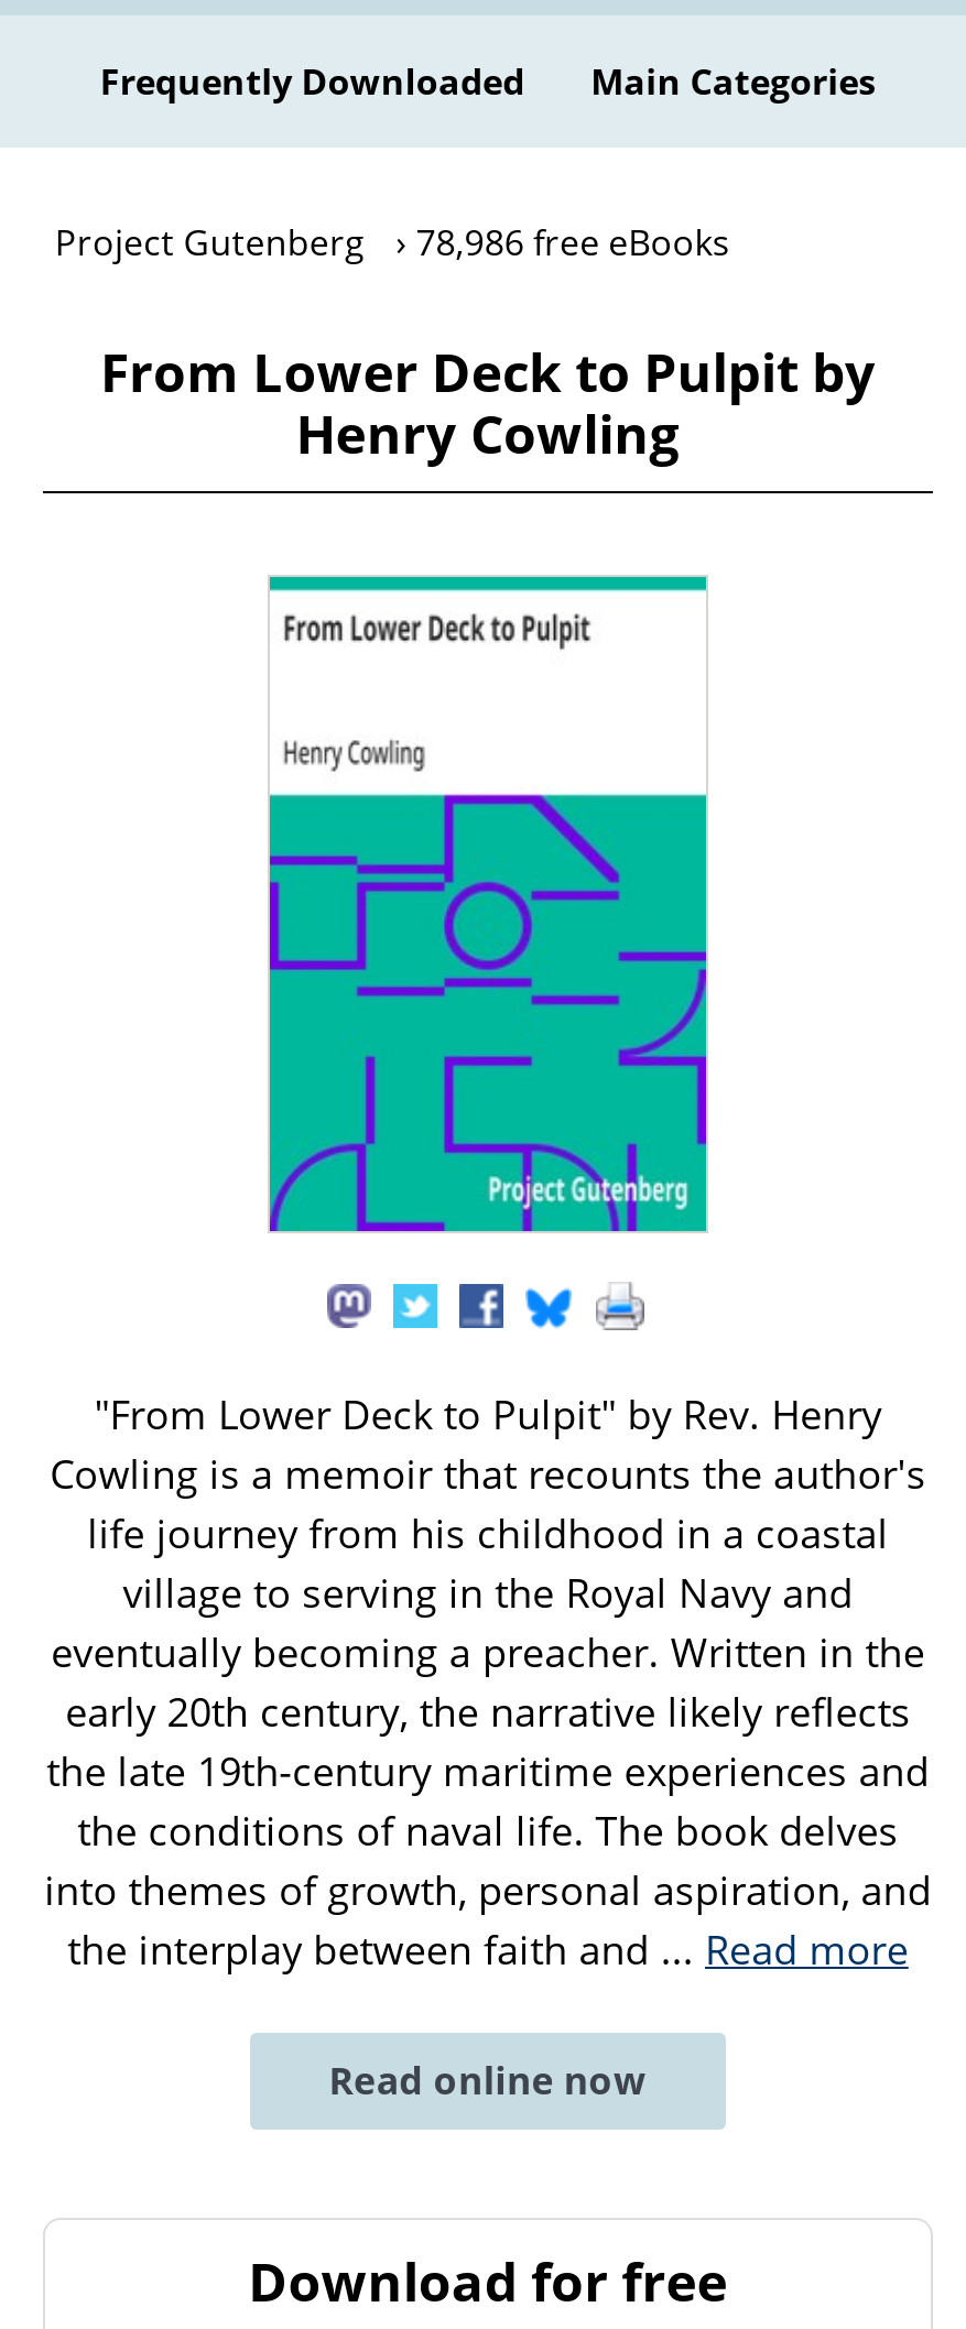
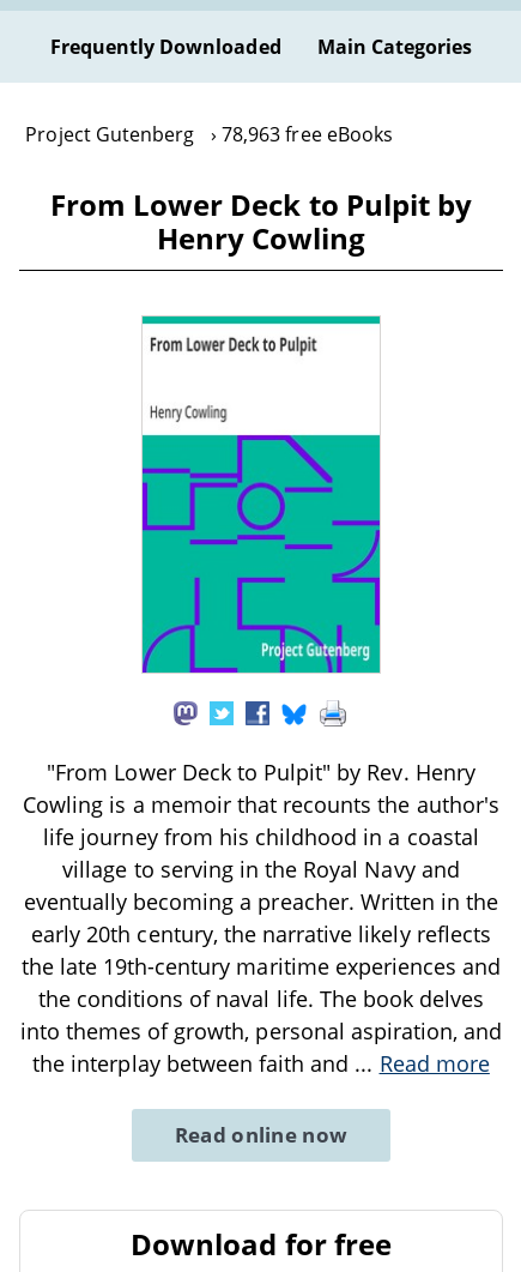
- Project Gutenberg 78,986 free eBooks
+ Project Gutenberg 78,963 free eBooks
